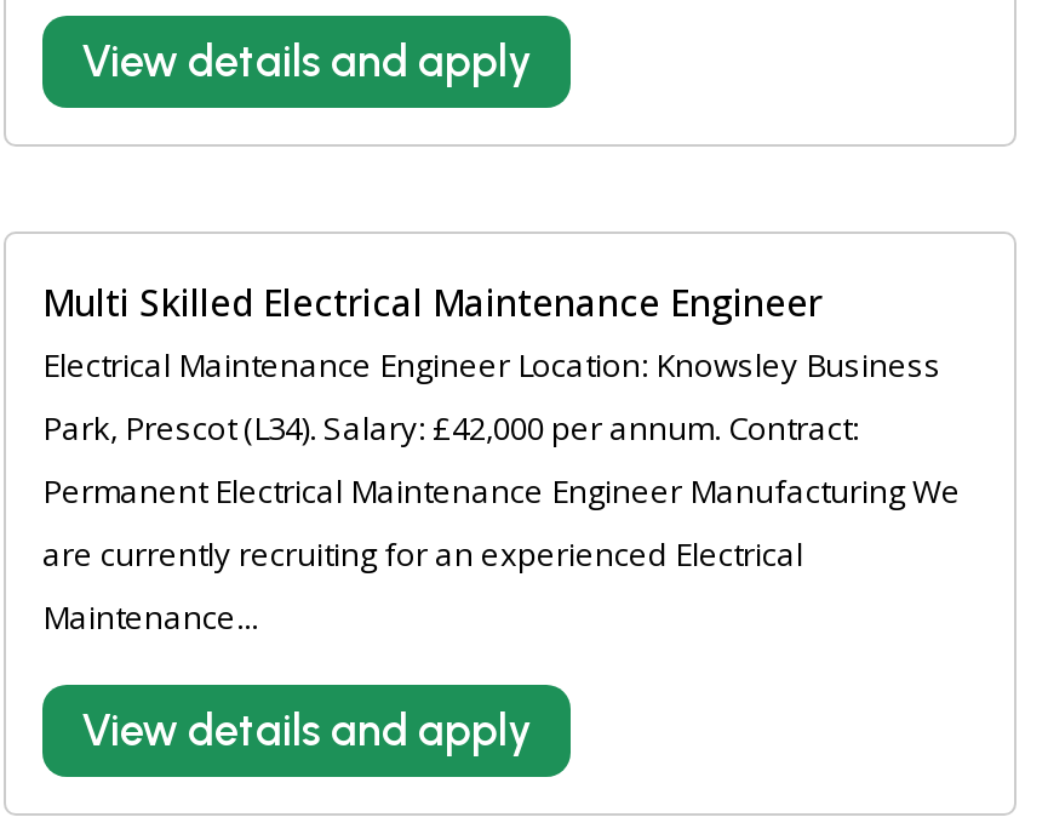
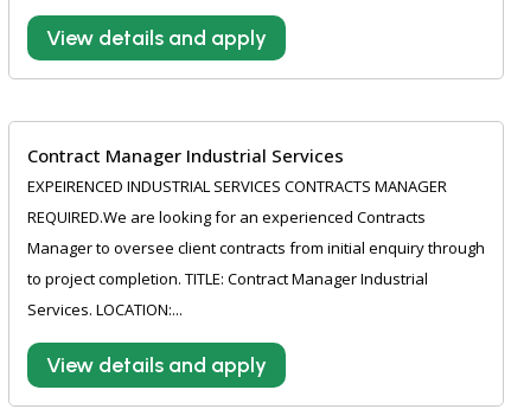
- Multi Skilled Electrical Maintenance Engineer
- Electrical Maintenance Engineer Location: Knowsley Business
- Park, Prescot (L34). Salary: £42,000 per annum. Contract:
- Permanent Electrical Maintenance Engineer Manufacturing We
- are currently recruiting for an experienced Electrical
- Maintenance...
+ Contract Manager Industrial Services
+ EXPEIRENCED INDUSTRIAL SERVICES CONTRACTS MANAGER
+ REQUIRED.We are looking for an experienced Contracts
+ Manager to oversee client contracts from initial enquiry through
+ to project completion. TITLE: Contract Manager Industrial
+ Services. LOCATION:...
